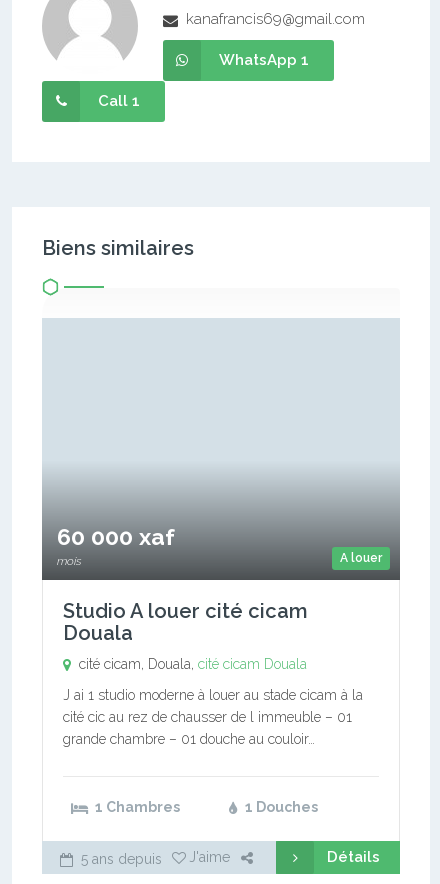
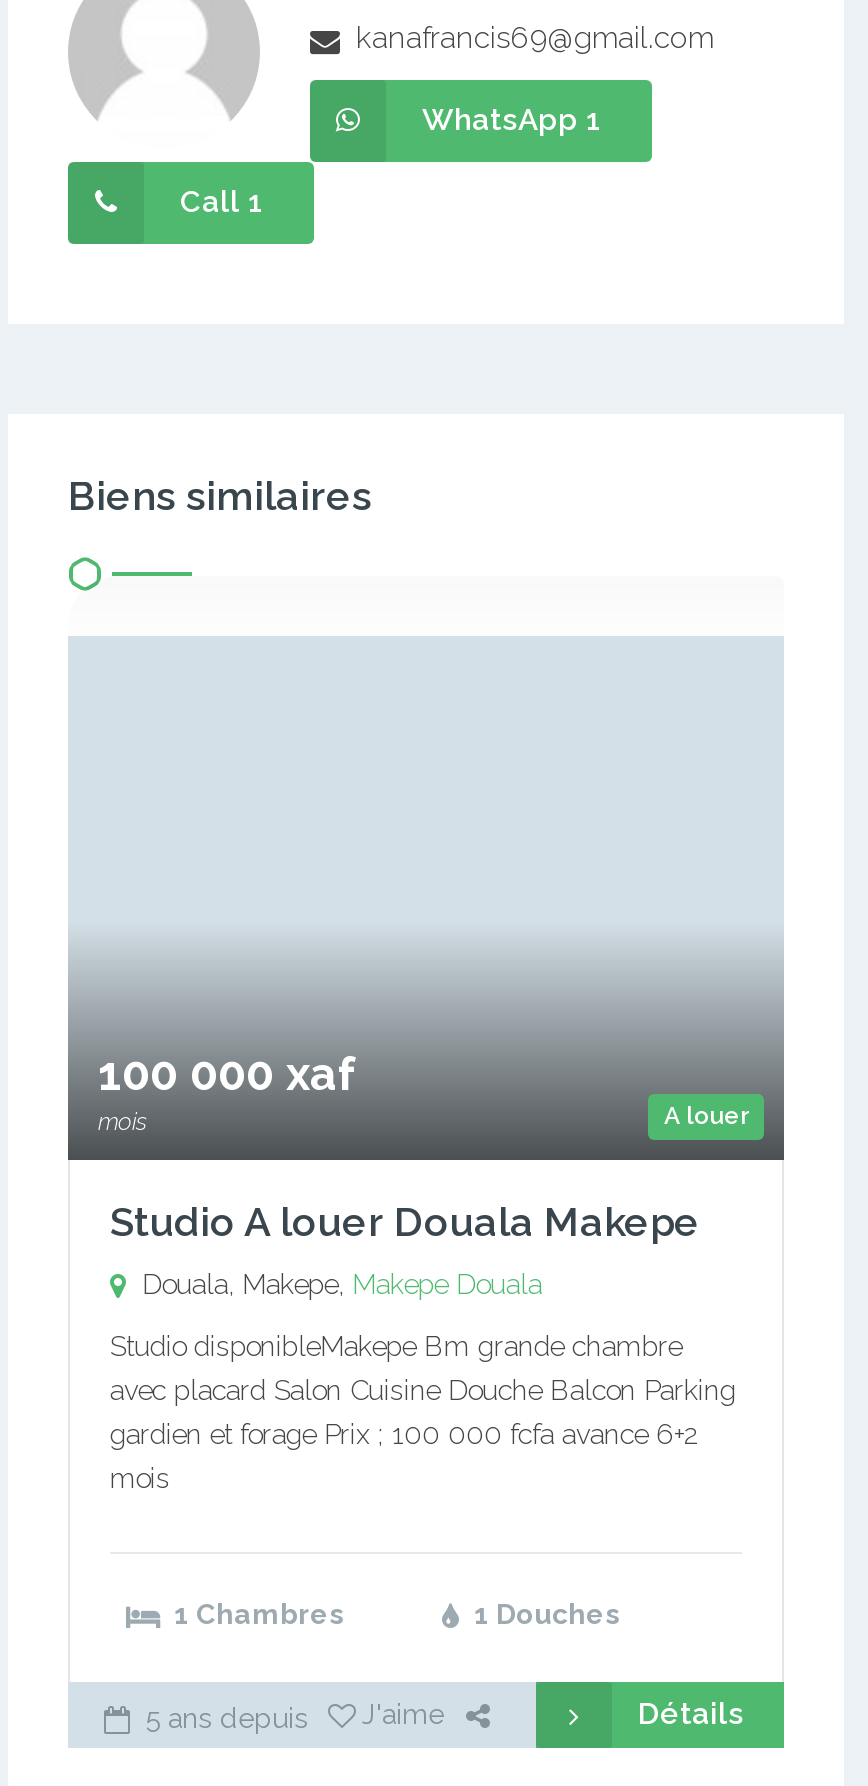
- 60 000 xaf
+ 100 000 xaf

- Studio A louer cité cicam
- Douala
+ Studio A louer Douala Makepe

- cité cicam, Douala, cité cicam Douala
+ Douala, Makepe, Makepe Douala

- J ai 1 studio moderne à louer au stade cicam à la
- cité cic au rez de chausser de l immeuble – 01
- grande chambre – 01 douche au couloir…
+ Studio disponibleMakepe Bm grande chambre
+ avec placard Salon Cuisine Douche Balcon Parking
+ gardien et forage Prix ; 100 000 fcfa avance 6+2
+ mois
